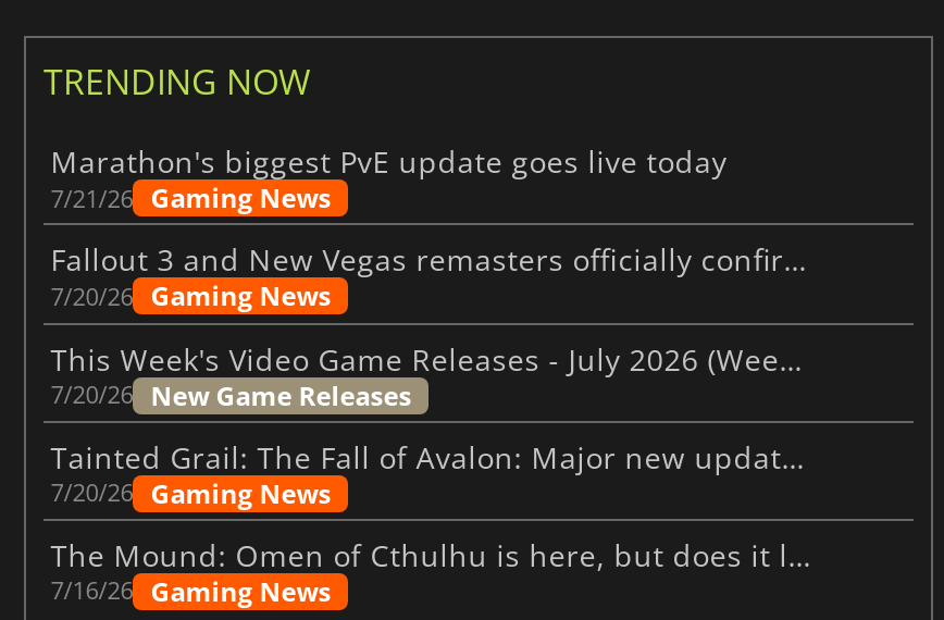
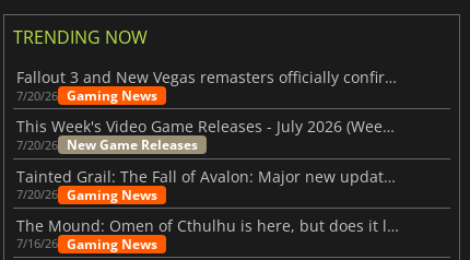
- Marathon's biggest PvE update goes live today
- 7/21/26 Gaming News
